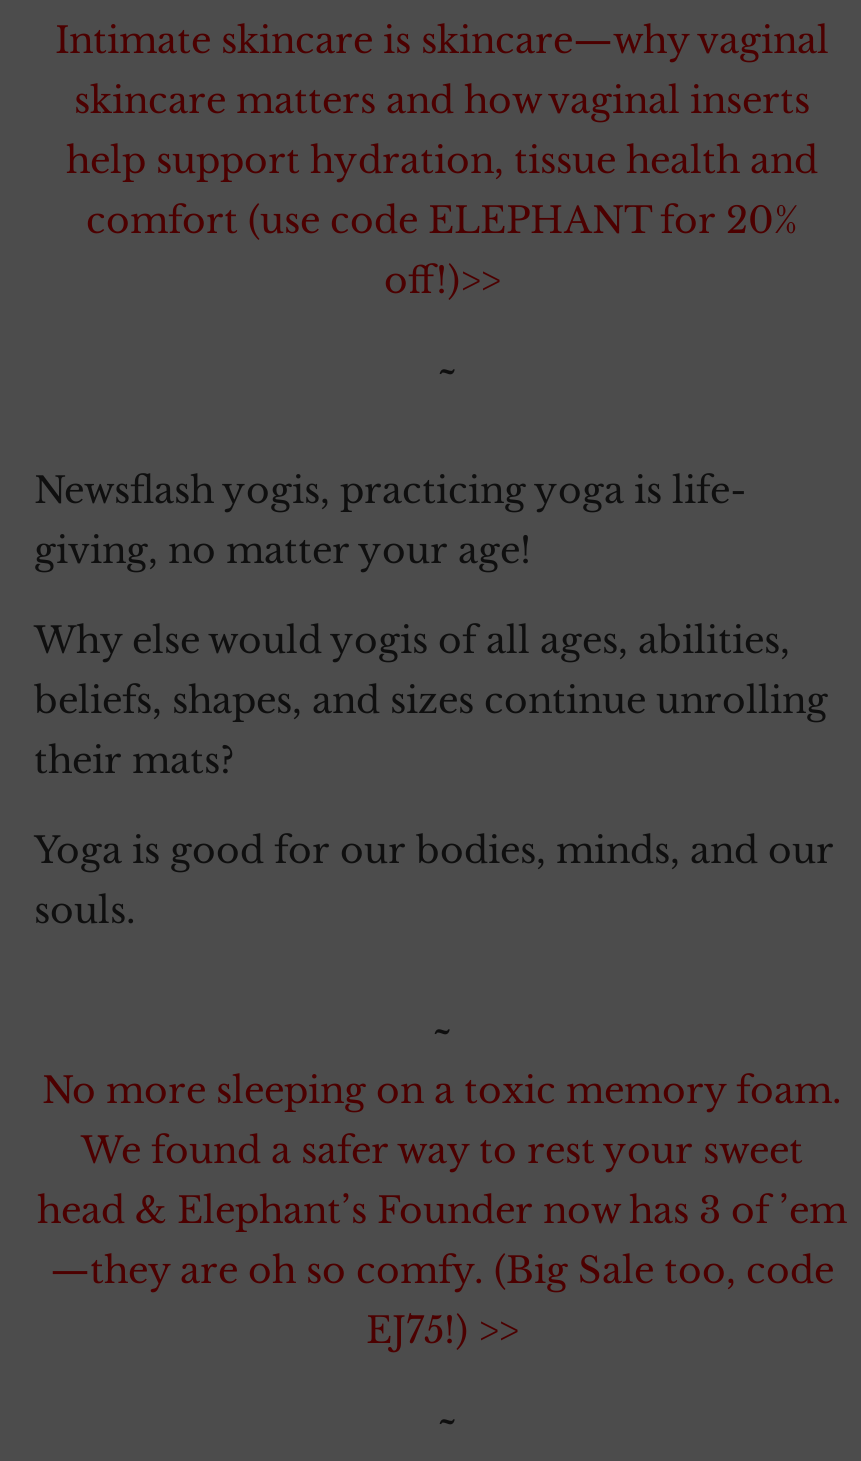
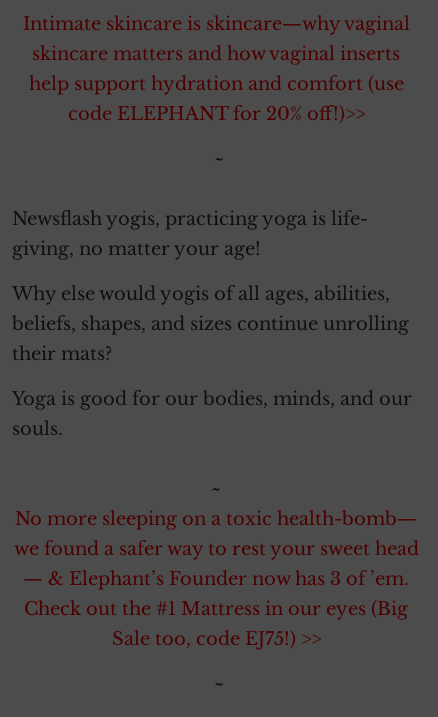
- help support hydration, tissue health and
- comfort (use code ELEPHANT for 20%
- off!)>>
+ help support hydration and comfort (use
+ code ELEPHANT for 20% off!)>>

- No more sleeping on a toxic memory foam.
- We found a safer way to rest your sweet
- head & Elephant’s Founder now has 3 of ’em
- —they are oh so comfy. (Big Sale too, code
- EJ75!) >>
+ No more sleeping on a toxic health-bomb—
+ we found a safer way to rest your sweet head
+ — & Elephant’s Founder now has 3 of ’em.
+ Check out the #1 Mattress in our eyes (Big
+ Sale too, code EJ75!) >>
